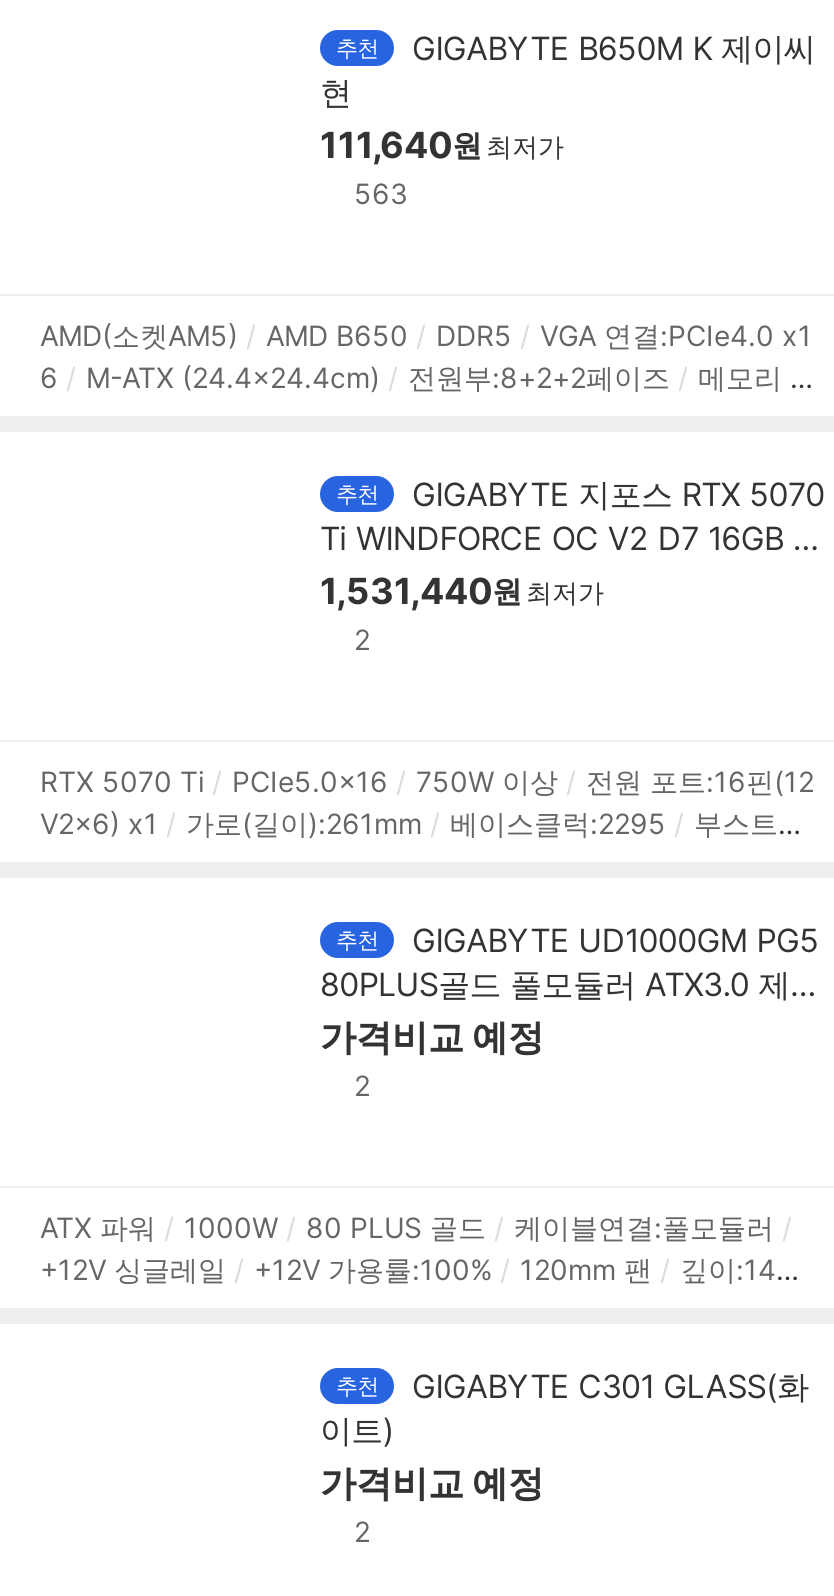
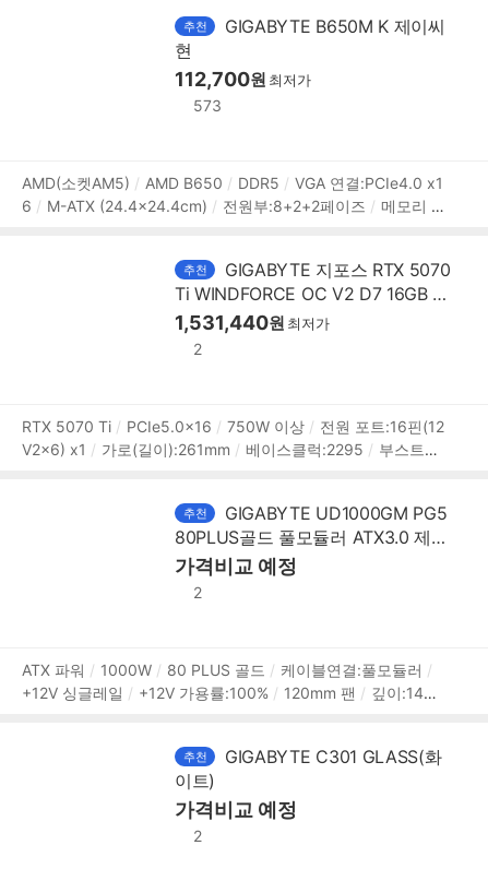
- 111,640원 최저가
+ 112,700원 최저가

- 563
+ 573
